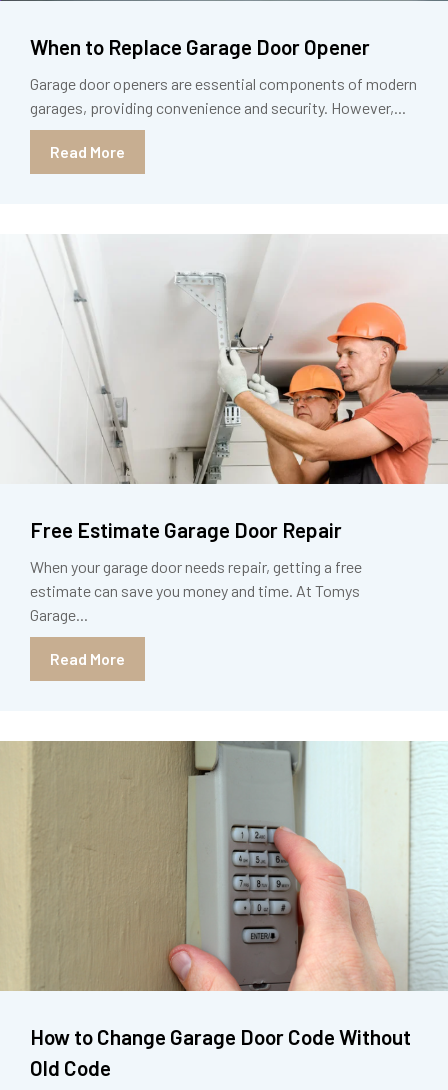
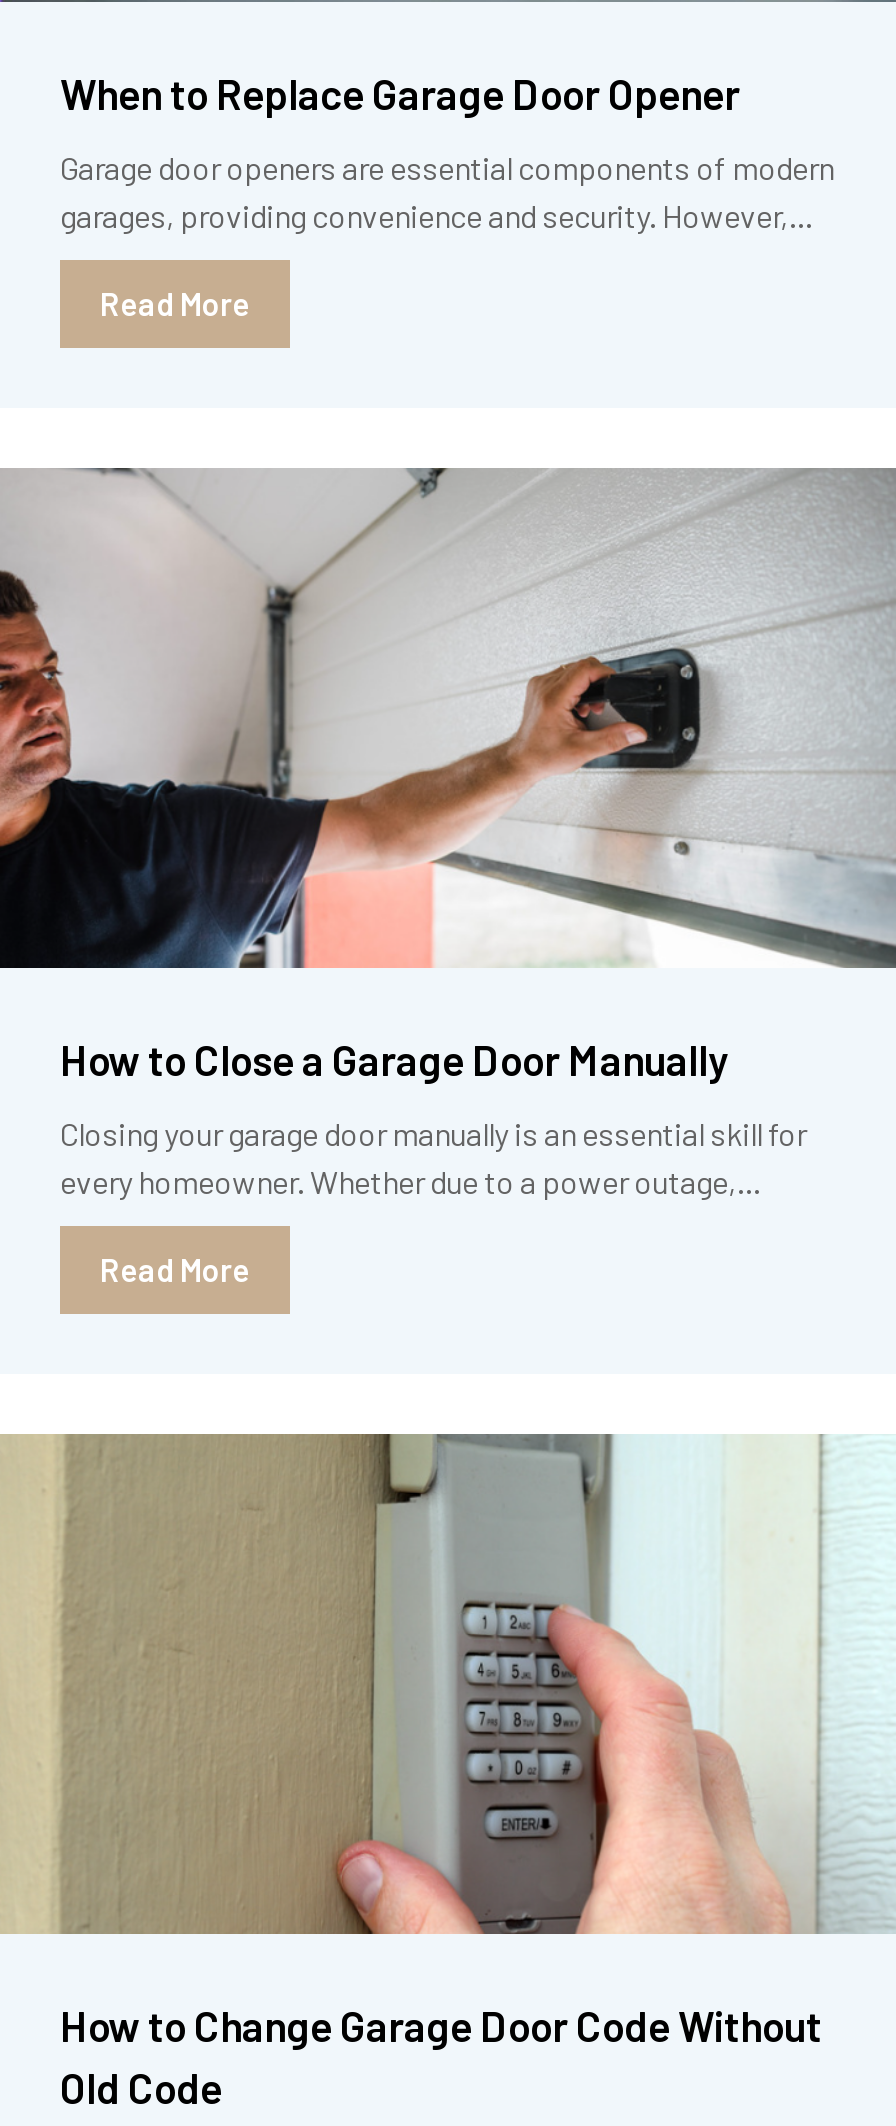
- [image]
- Free Estimate Garage Door Repair
+ [image]
+ How to Close a Garage Door Manually

- When your garage door needs repair, getting a free
- estimate can save you money and time. At Tomys
- Garage...
+ Closing your garage door manually is an essential skill for
+ every homeowner. Whether due to a power outage,...
